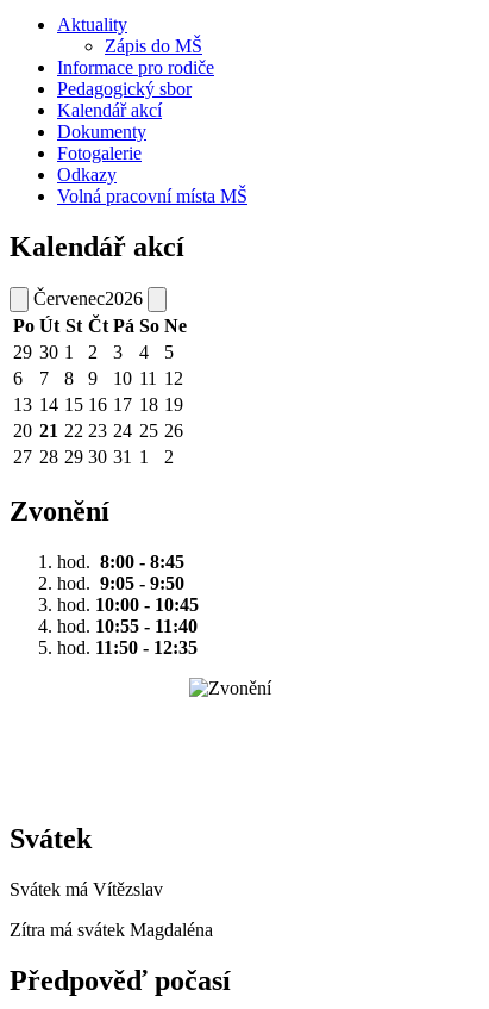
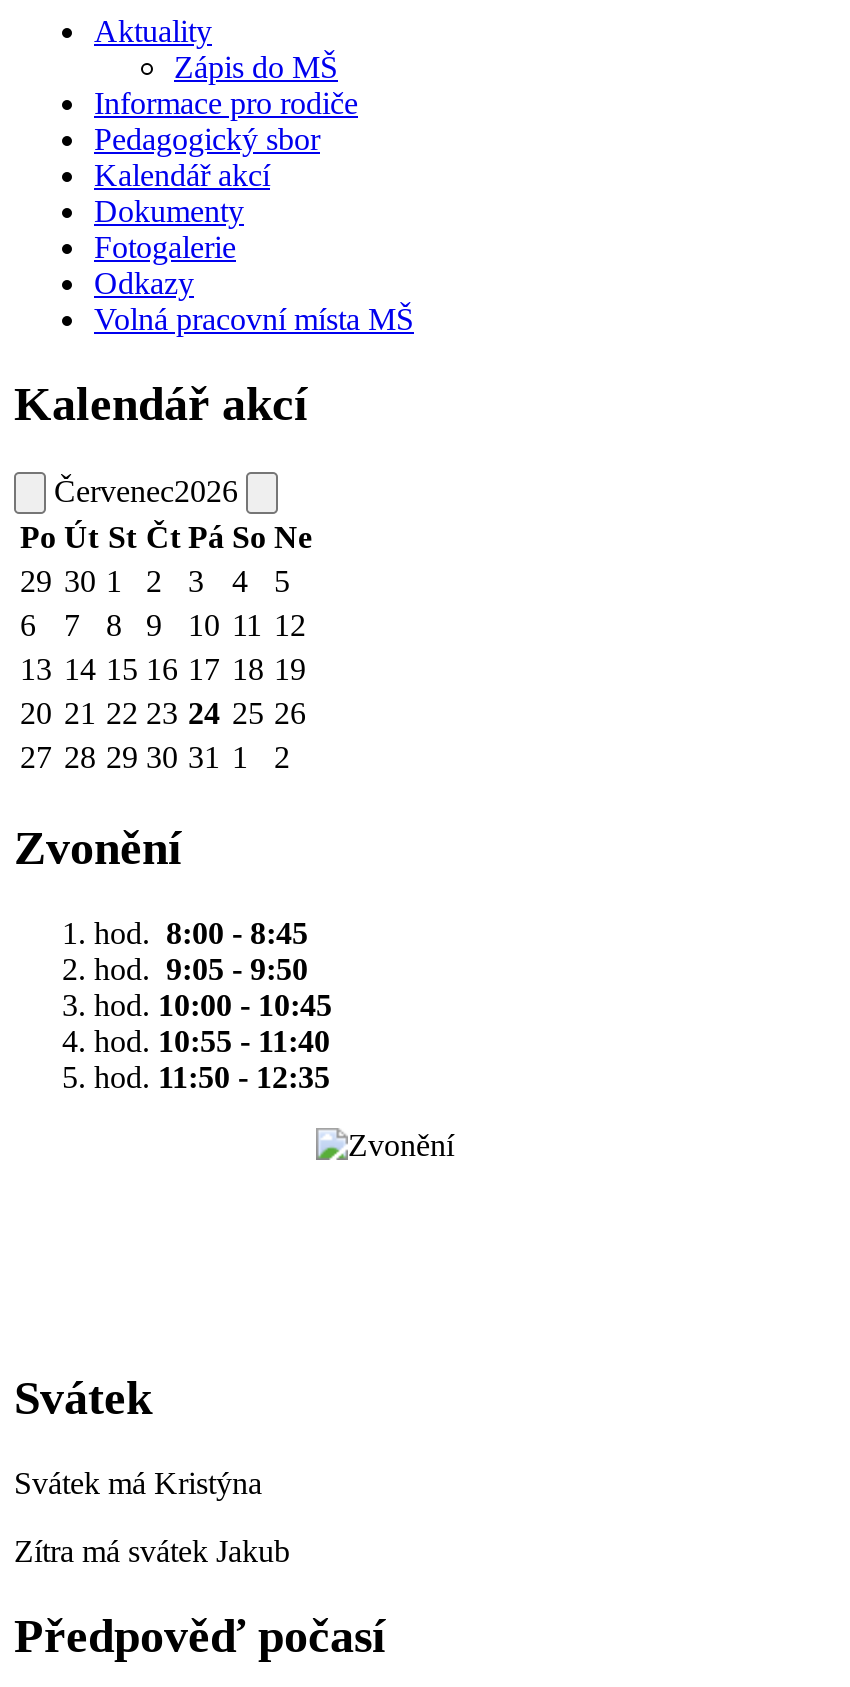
- Svátek má Vítězslav
+ Svátek má Kristýna

- Zítra má svátek Magdaléna
+ Zítra má svátek Jakub
